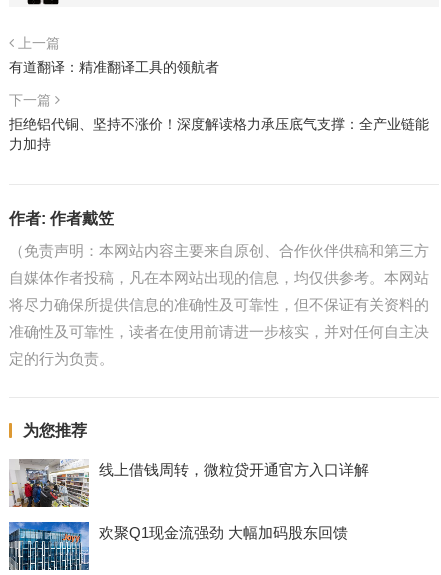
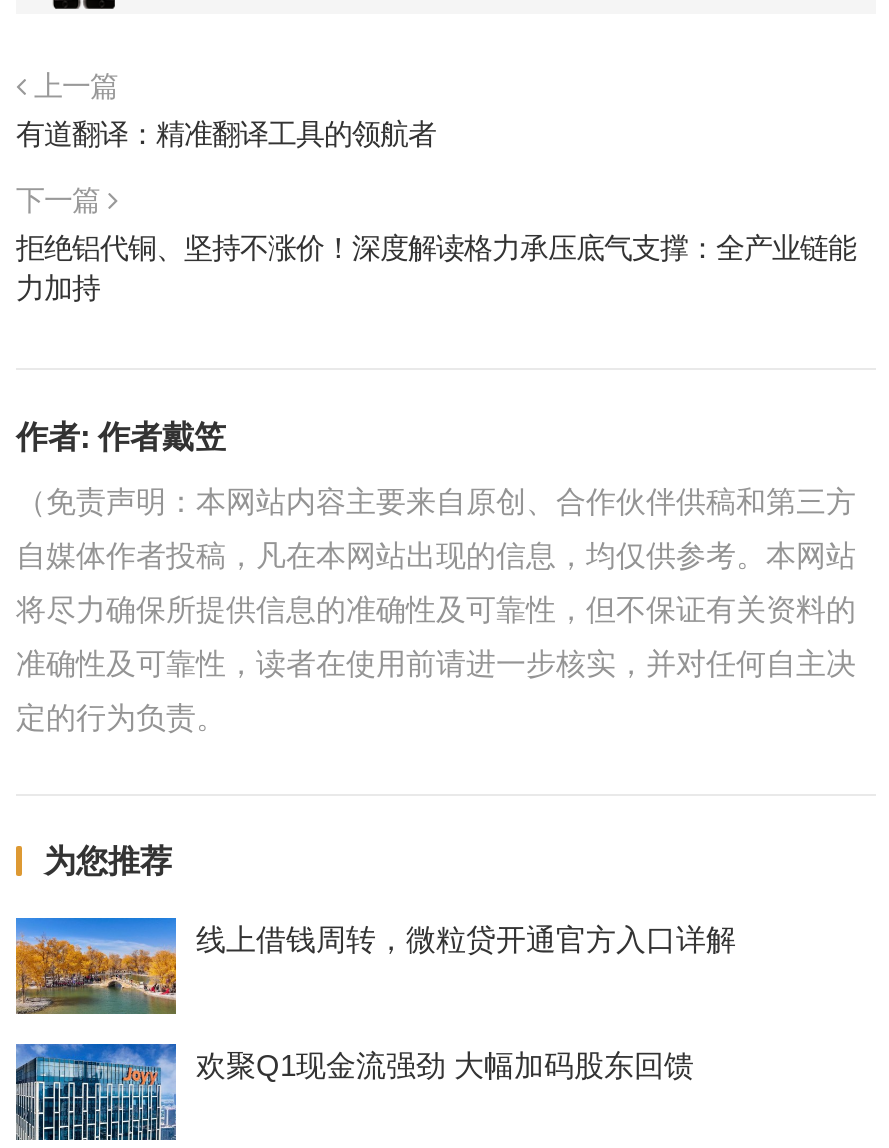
- [image]
+ [image]
